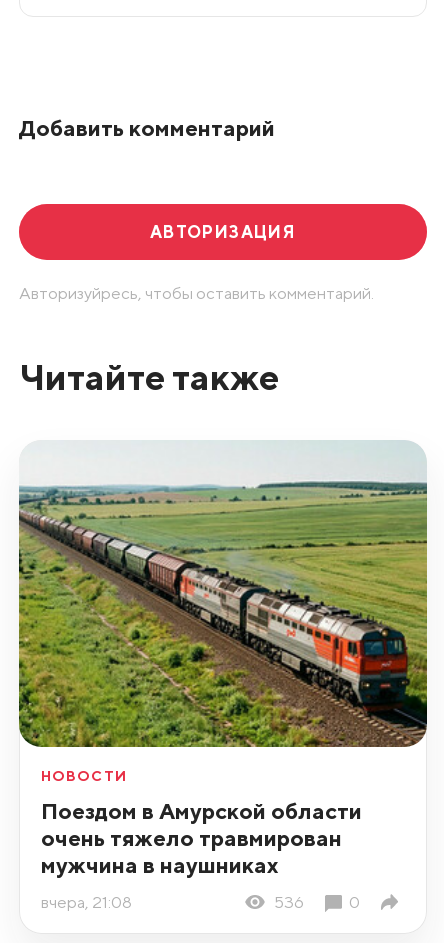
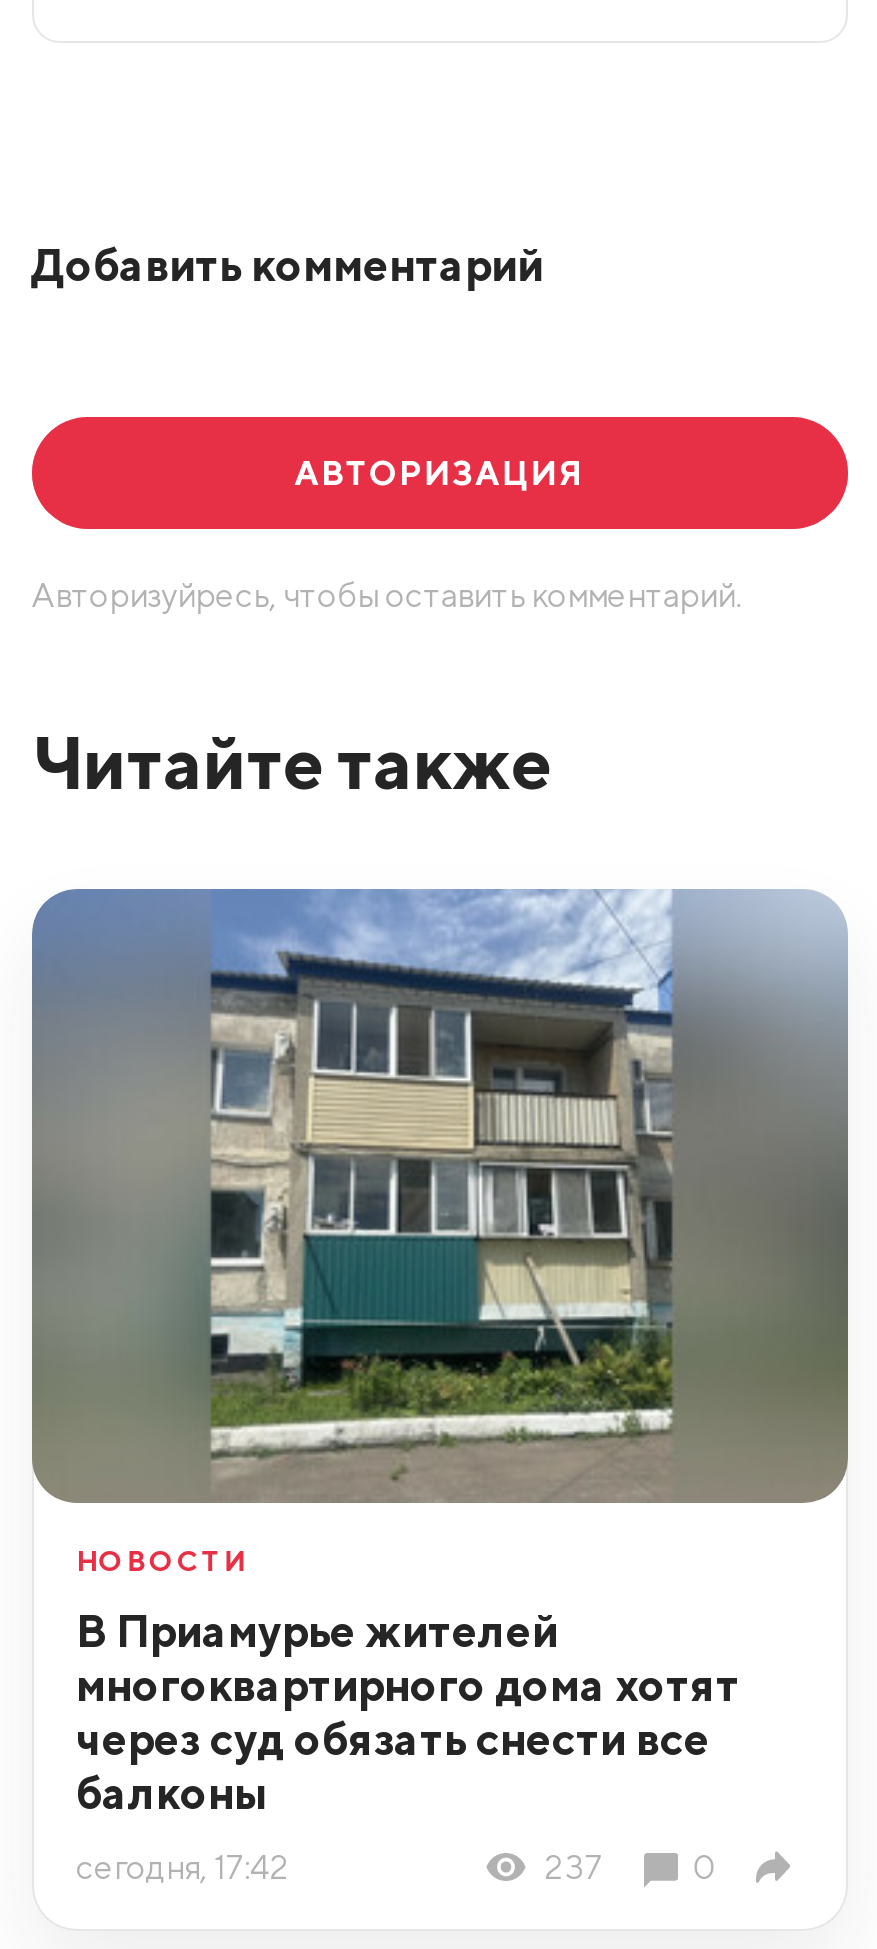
- [image]
+ [image]

- Поездом в Амурской области
- очень тяжело травмирован
- мужчина в наушниках
+ В Приамурье жителей
+ многоквартирного дома хотят
+ через суд обязать снести все
+ балконы

- вчера, 21:08
- 536
+ сегодня, 17:42
+ 237
